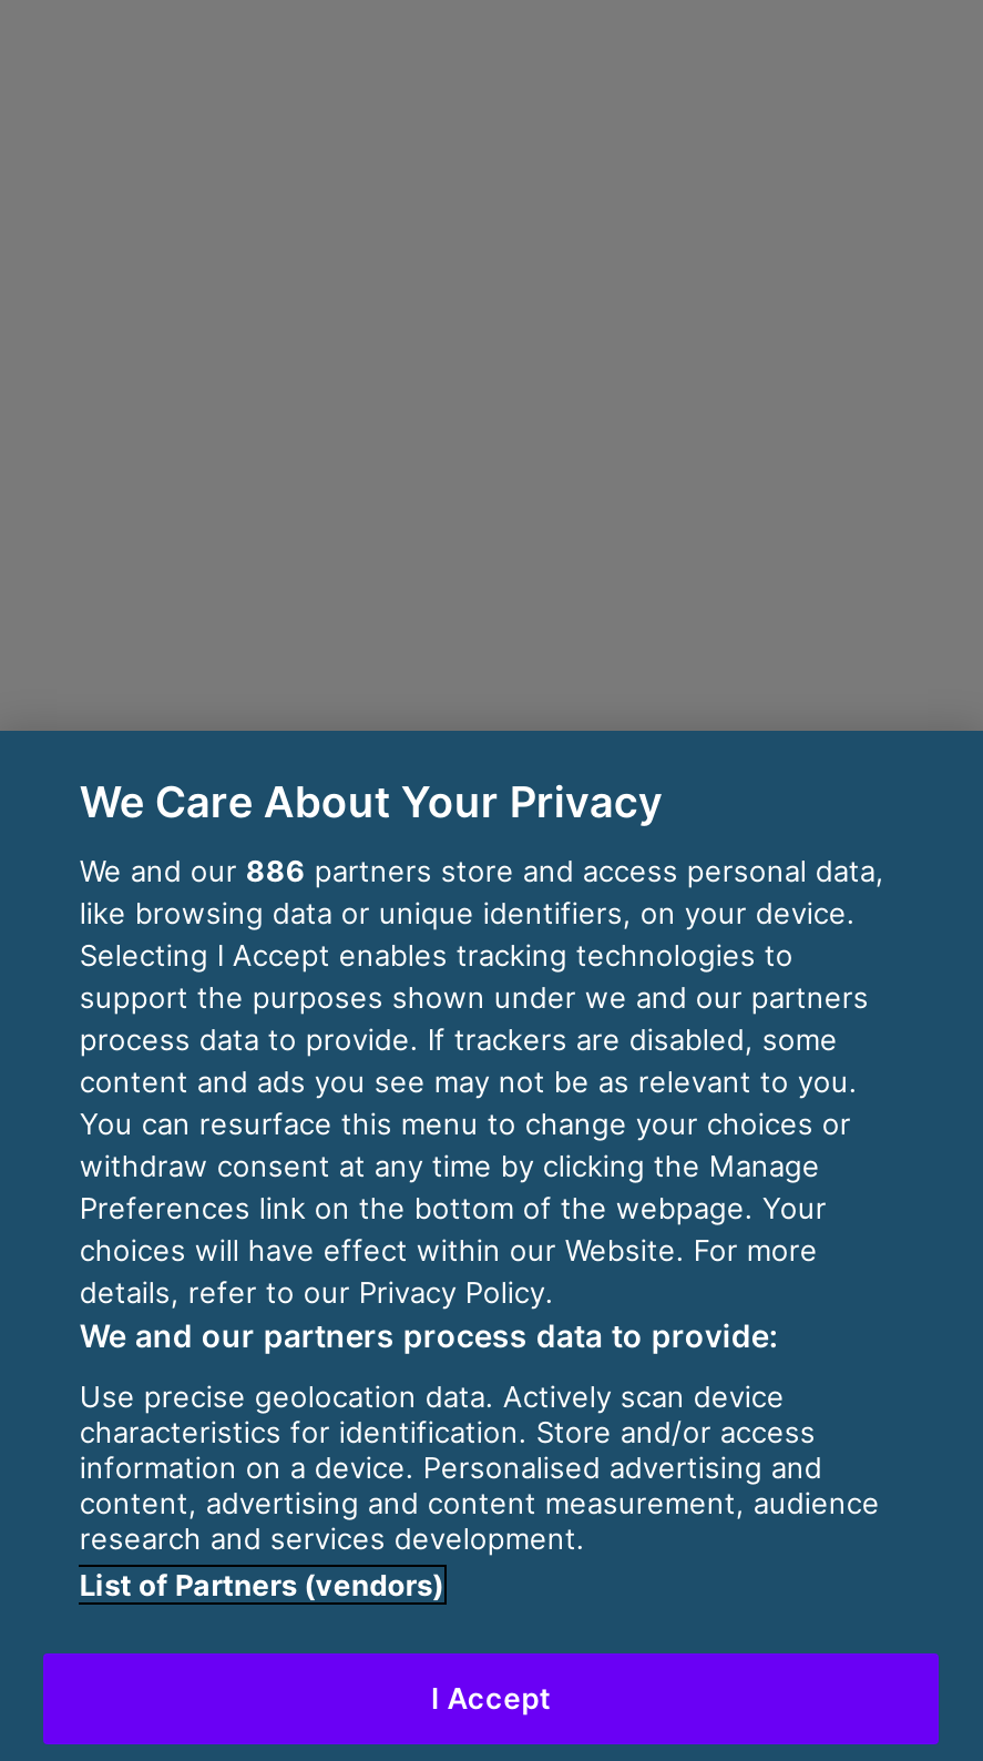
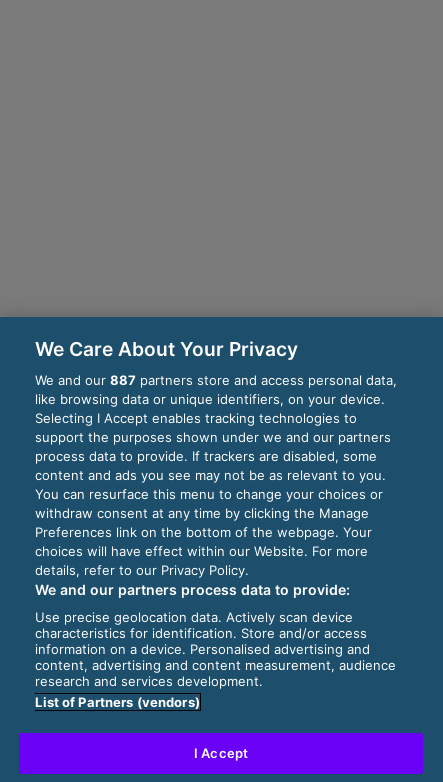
- We and our 886 partners store and access personal data,
+ We and our 887 partners store and access personal data,
